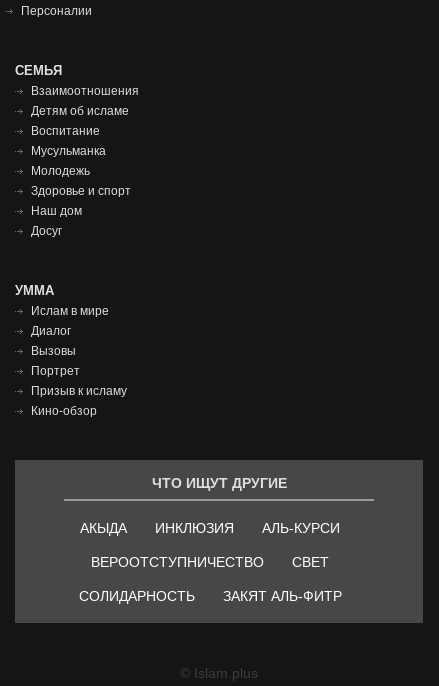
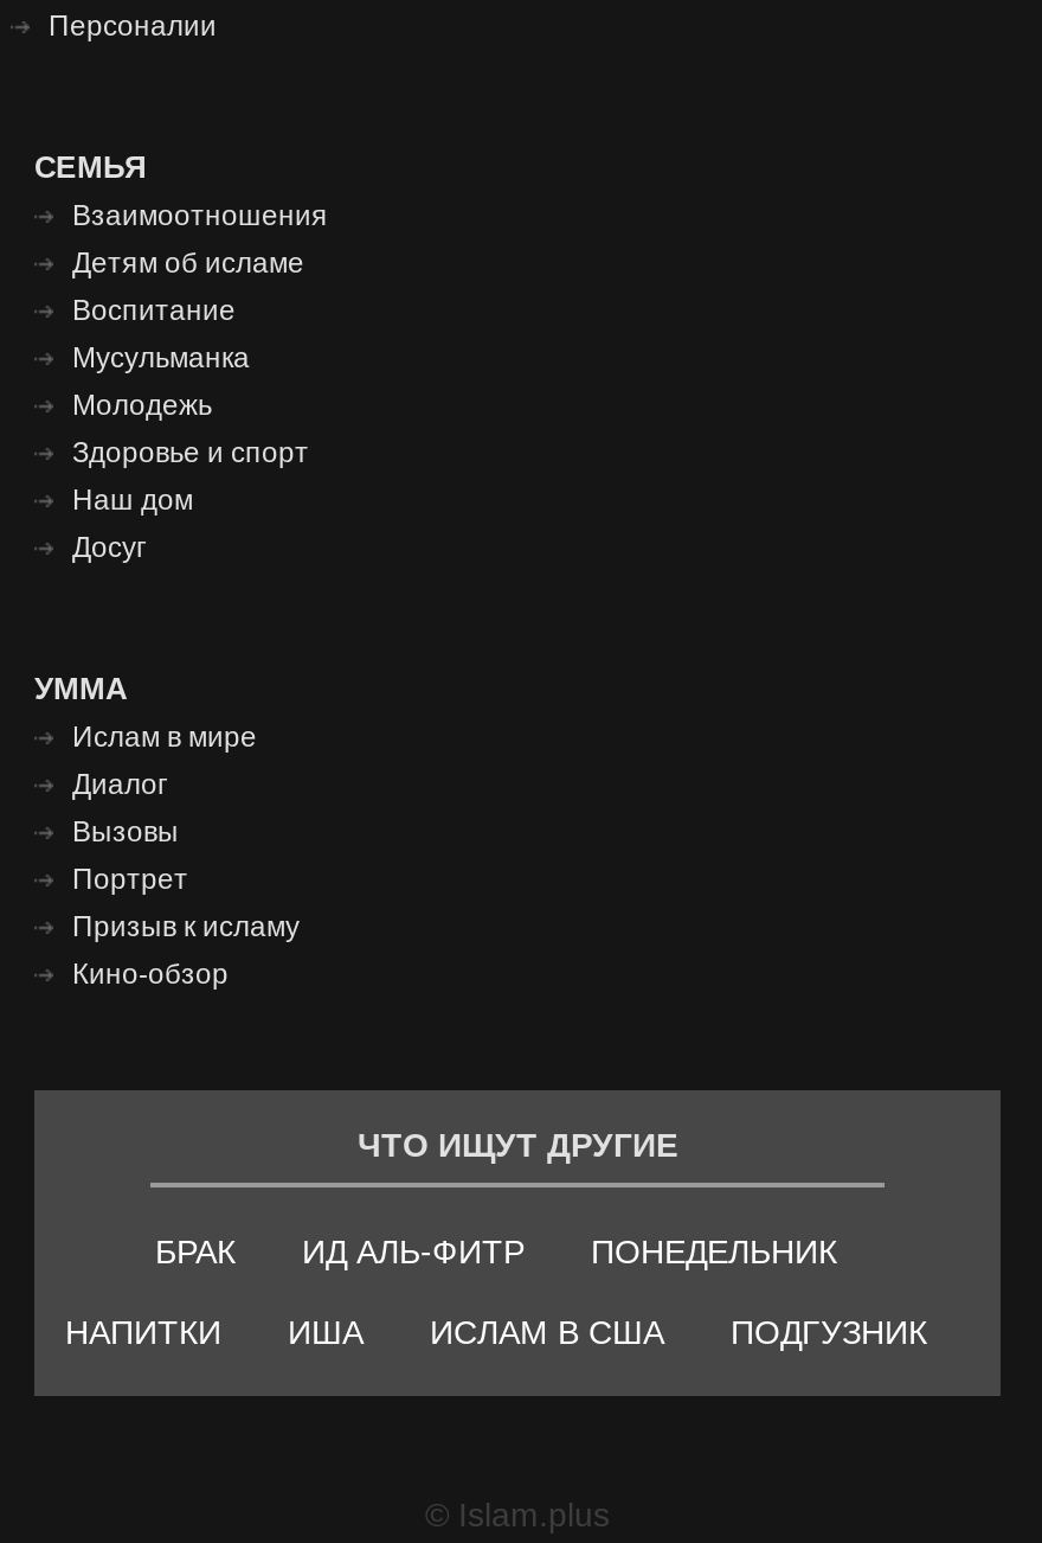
- АКЫДА
- ИНКЛЮЗИЯ
- АЛЬ-КУРСИ
- ВЕРООТСТУПНИЧЕСТВО
- СВЕТ
- СОЛИДАРНОСТЬ
- ЗАКЯТ АЛЬ-ФИТР
+ БРАК
+ ИД АЛЬ-ФИТР
+ ПОНЕДЕЛЬНИК
+ НАПИТКИ
+ ИША
+ ИСЛАМ В США
+ ПОДГУЗНИК
